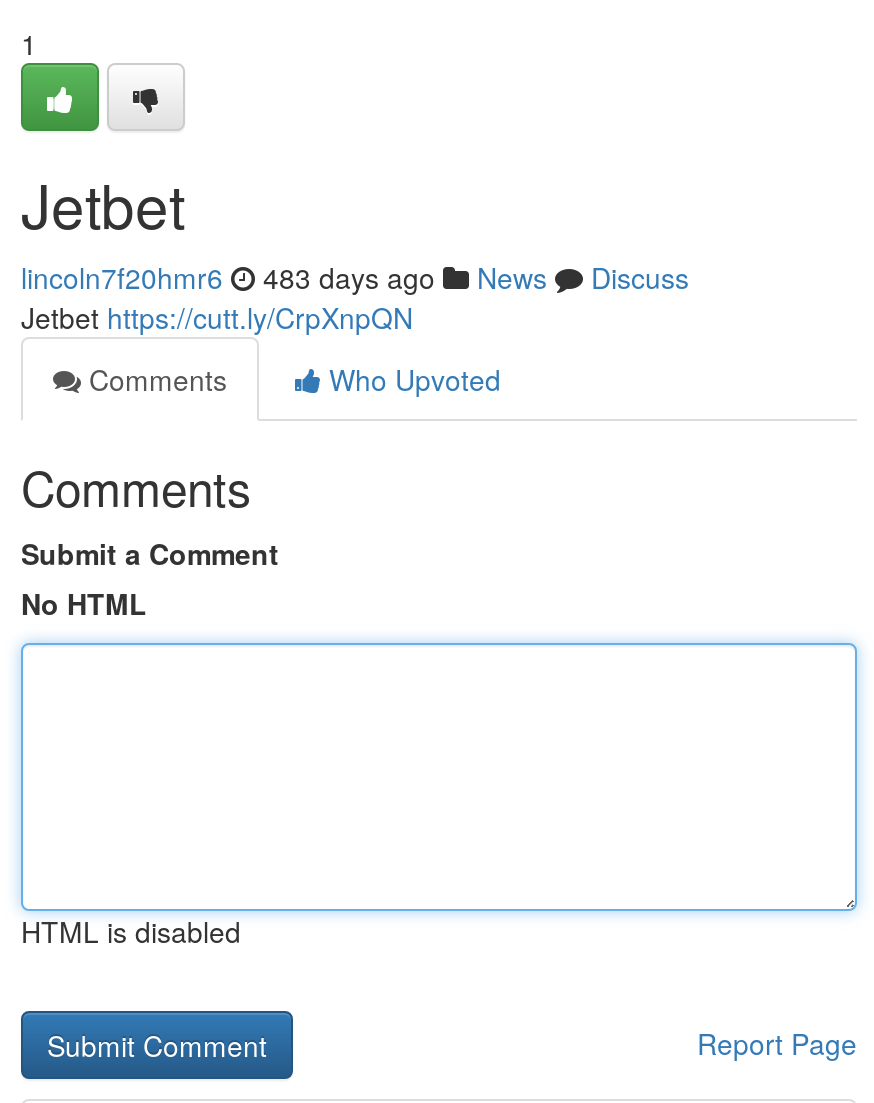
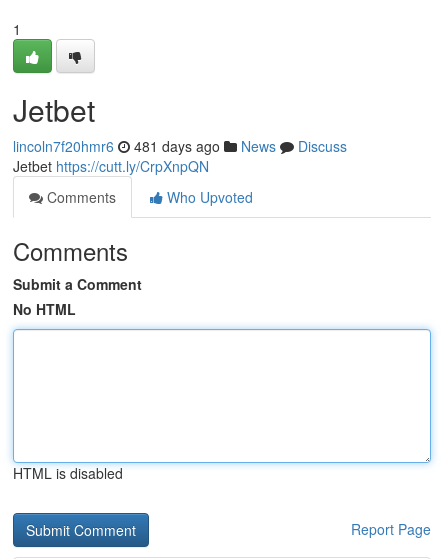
- lincoln7f20hmr6 483 days ago News Discuss
+ lincoln7f20hmr6 481 days ago News Discuss
